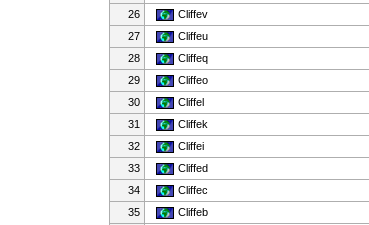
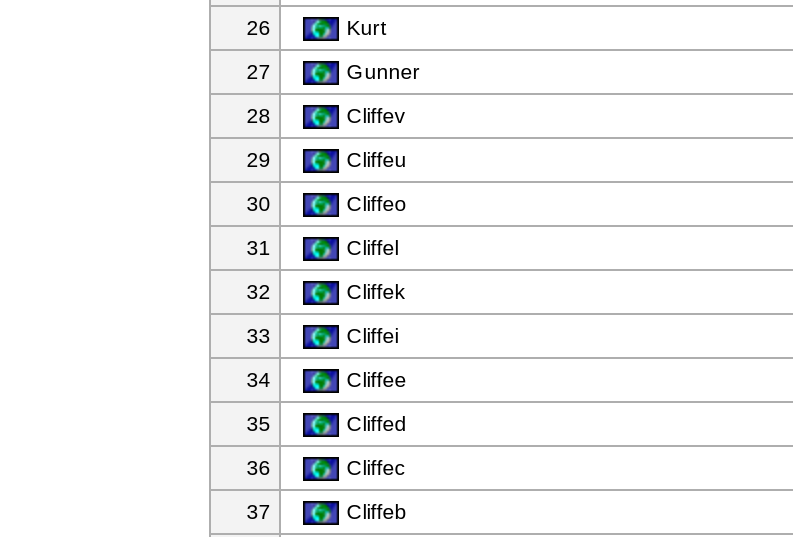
+ Kurt
+ 27
+ Gunner
+ 28

- 27
+ 29

- 28
- Cliffeq
- 29
+ 30

- 30
+ 31

- 31
+ 32

- 32
+ 33

- 33
+ 34
+ Cliffee
+ 35

- 34
+ 36

- 35
+ 37
